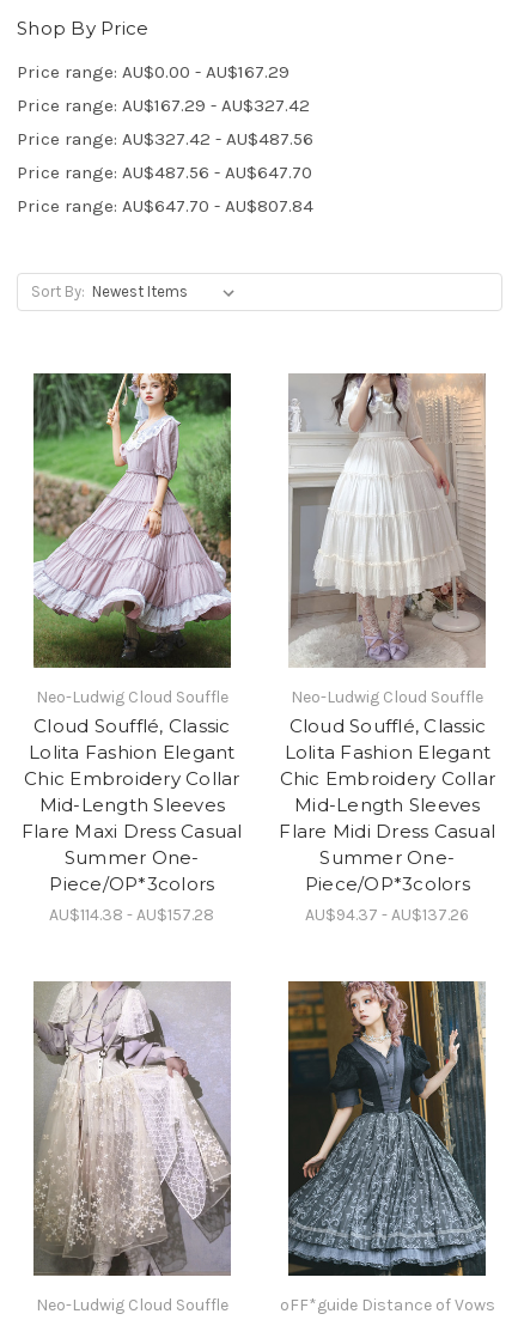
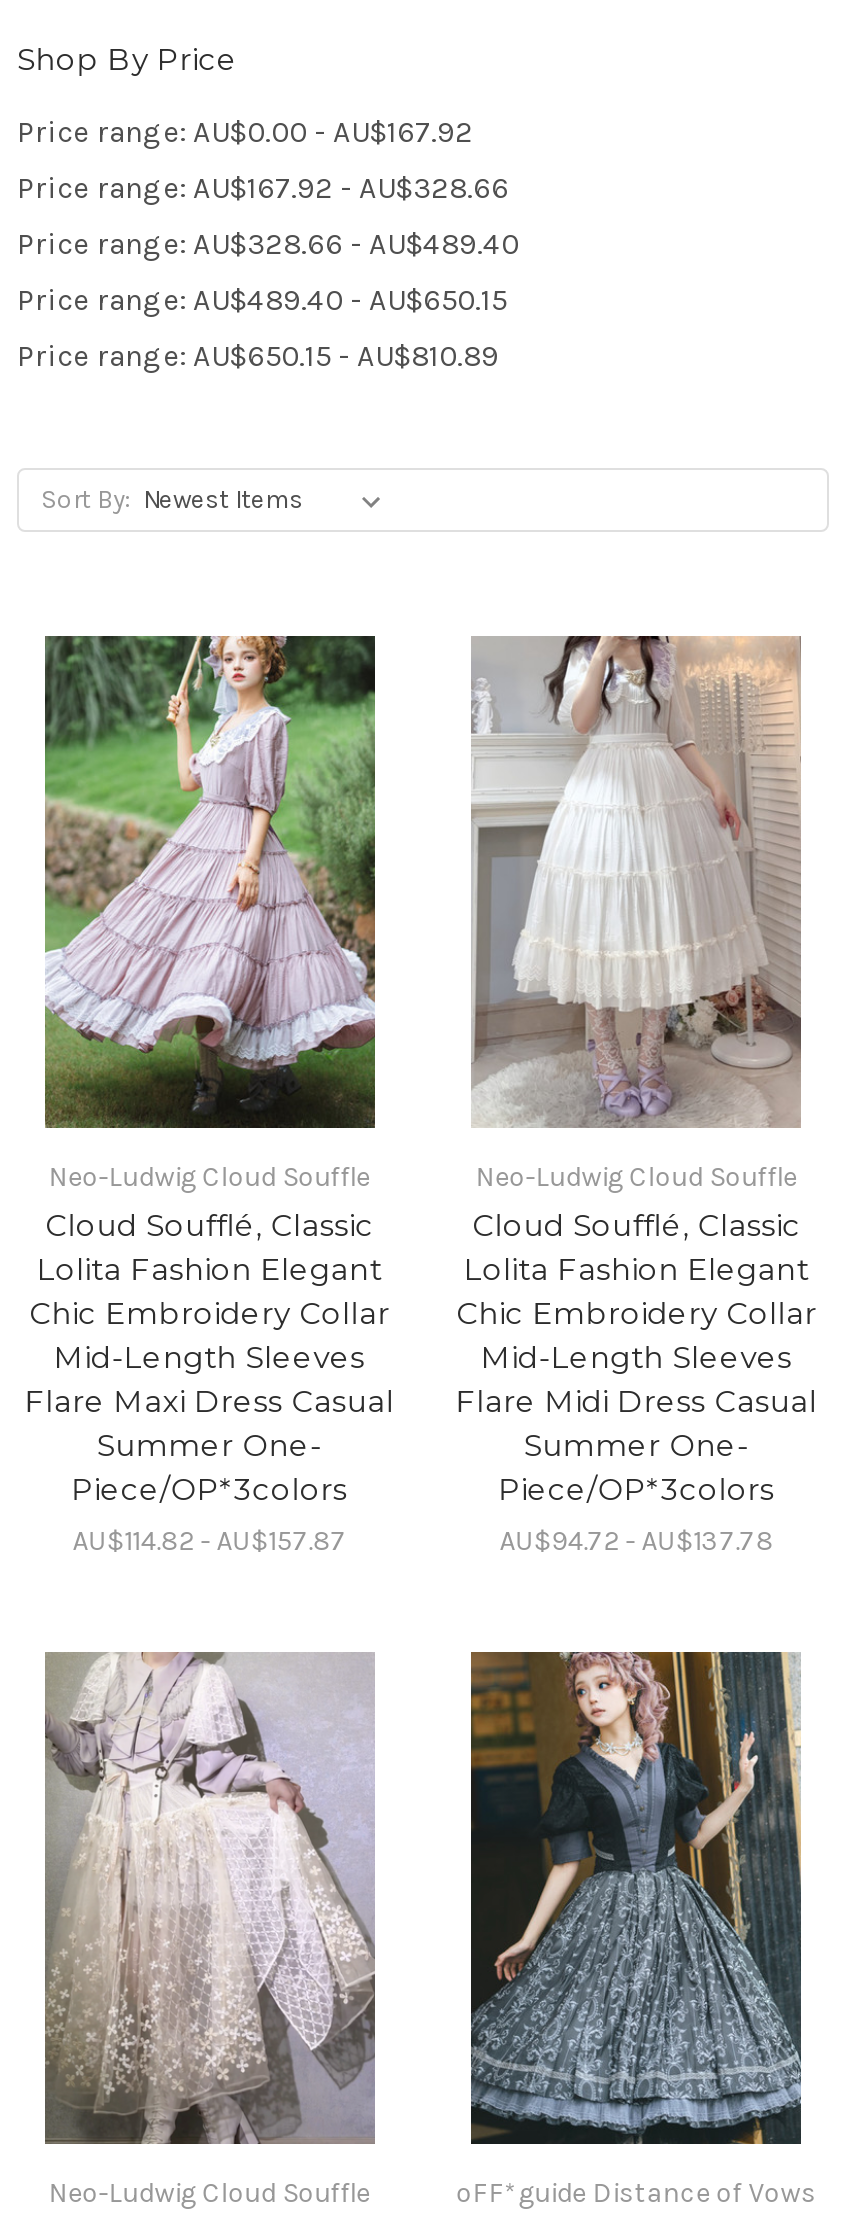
- Price range: AU$0.00 - AU$167.29
+ Price range: AU$0.00 - AU$167.92

- Price range: AU$167.29 - AU$327.42
+ Price range: AU$167.92 - AU$328.66

- Price range: AU$327.42 - AU$487.56
+ Price range: AU$328.66 - AU$489.40

- Price range: AU$487.56 - AU$647.70
+ Price range: AU$489.40 - AU$650.15

- Price range: AU$647.70 - AU$807.84
+ Price range: AU$650.15 - AU$810.89

- AU$114.38 - AU$157.28
+ AU$114.82 - AU$157.87

- AU$94.37 - AU$137.26
+ AU$94.72 - AU$137.78
